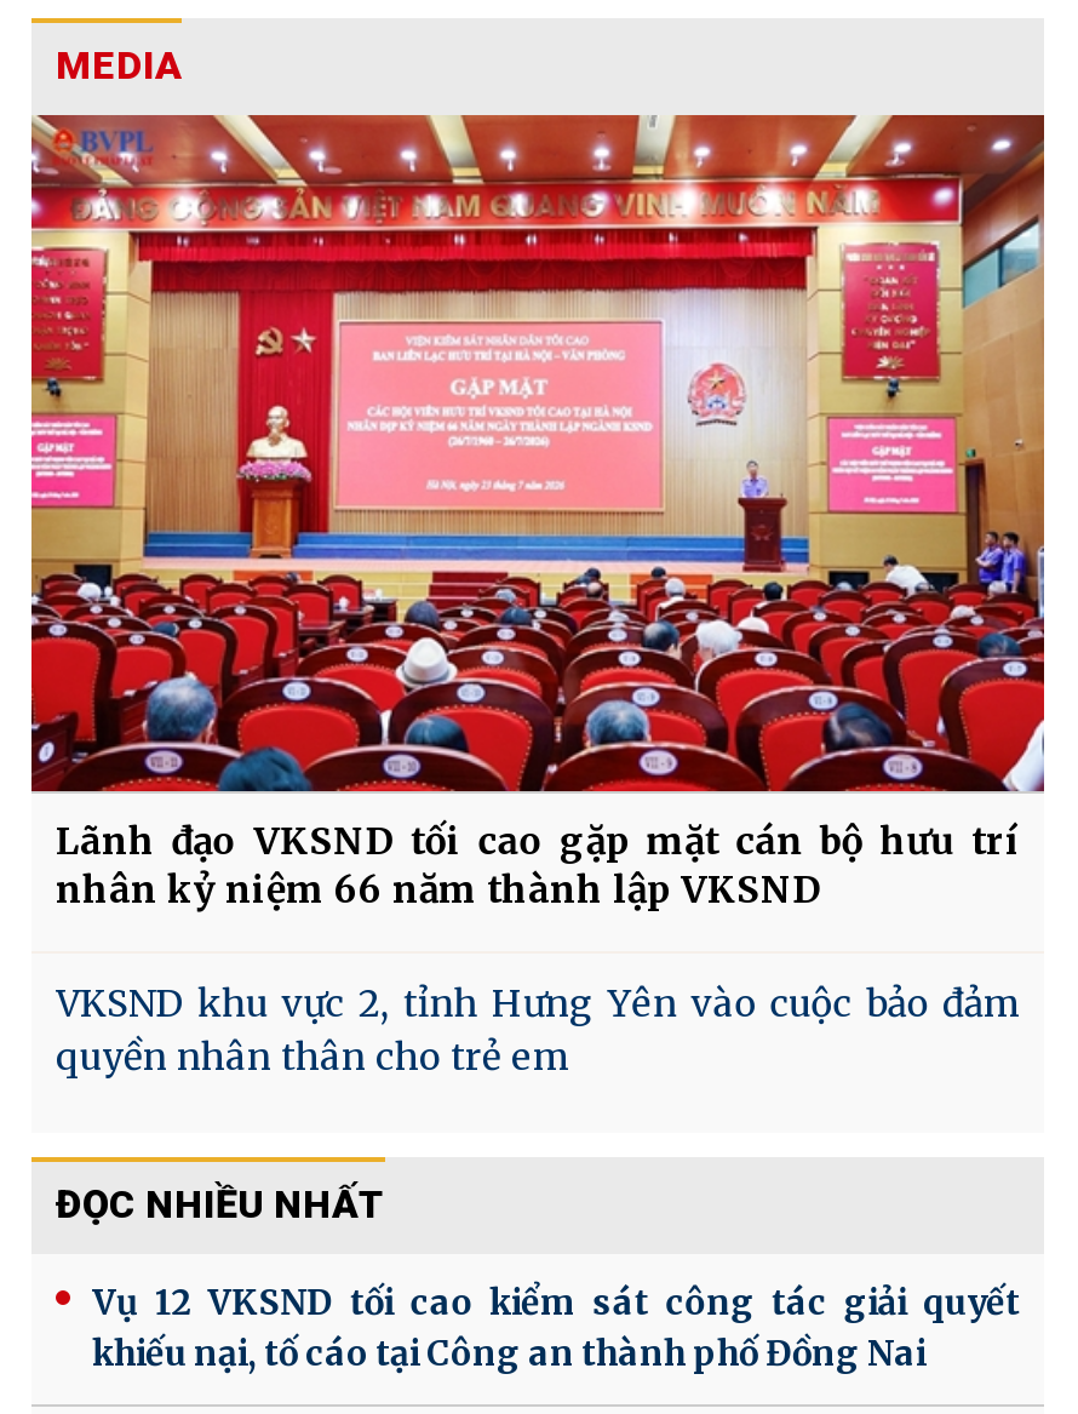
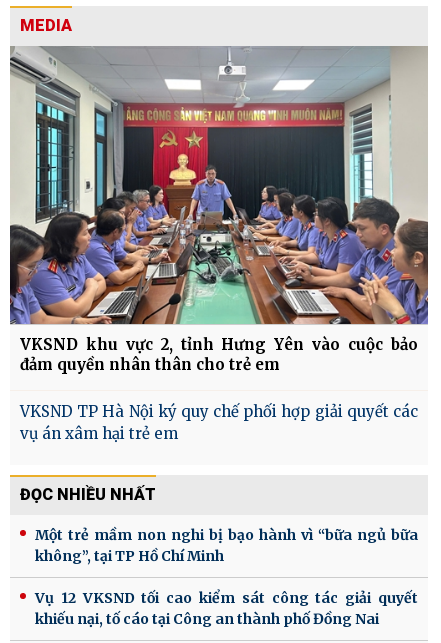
- [image]
- Lãnh đạo VKSND tối cao gặp mặt cán bộ hưu trí
- nhân kỷ niệm 66 năm thành lập VKSND
+ [image]
+ VKSND khu vực 2, tỉnh Hưng Yên vào cuộc bảo
+ đảm quyền nhân thân cho trẻ em

- VKSND khu vực 2, tỉnh Hưng Yên vào cuộc bảo đảm
- quyền nhân thân cho trẻ em
+ VKSND TP Hà Nội ký quy chế phối hợp giải quyết các
+ vụ án xâm hại trẻ em

+ Một trẻ mầm non nghi bị bạo hành vì “bữa ngủ bữa
+ không”, tại TP Hồ Chí Minh
